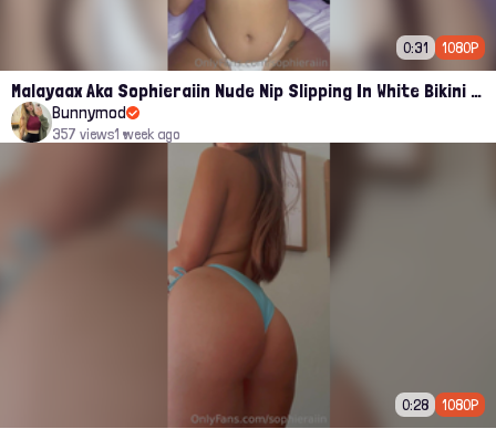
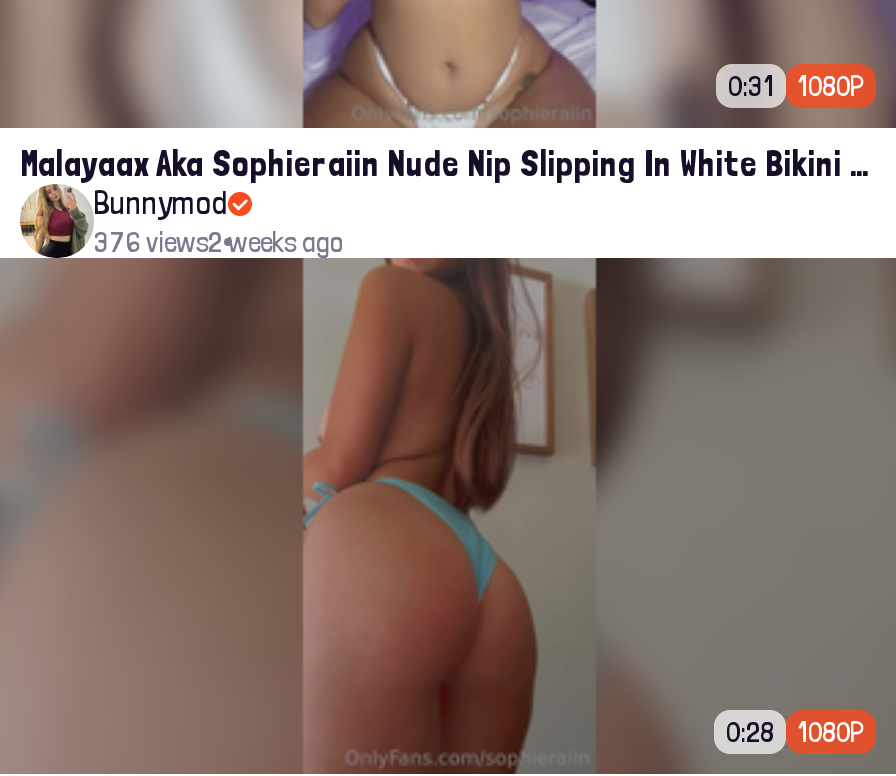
- 357 views1 week ago
+ 376 views2 weeks ago
